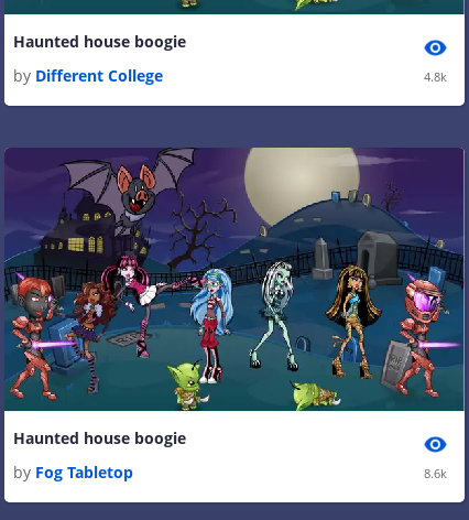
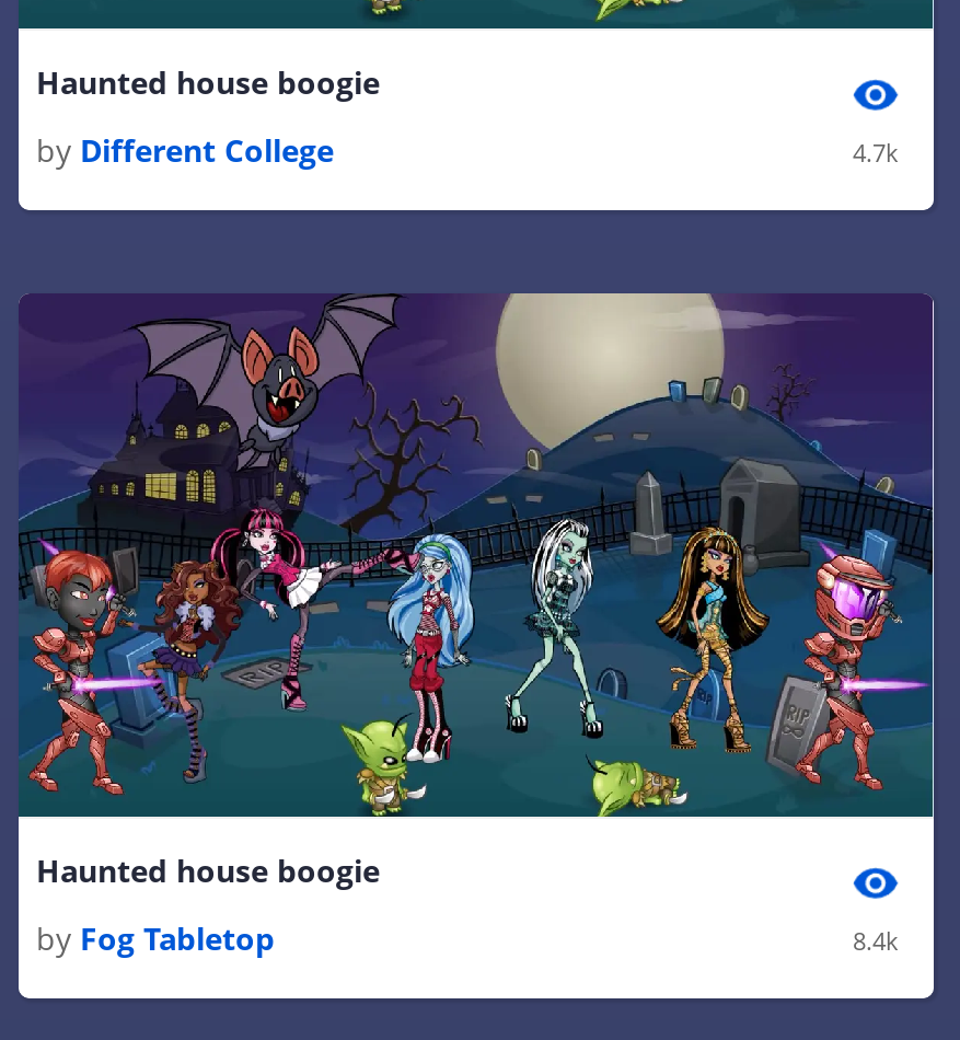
- 4.8k
+ 4.7k

- 8.6k
+ 8.4k
